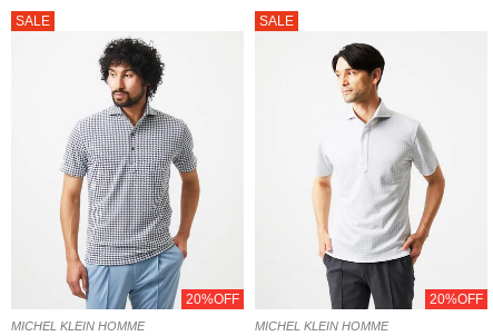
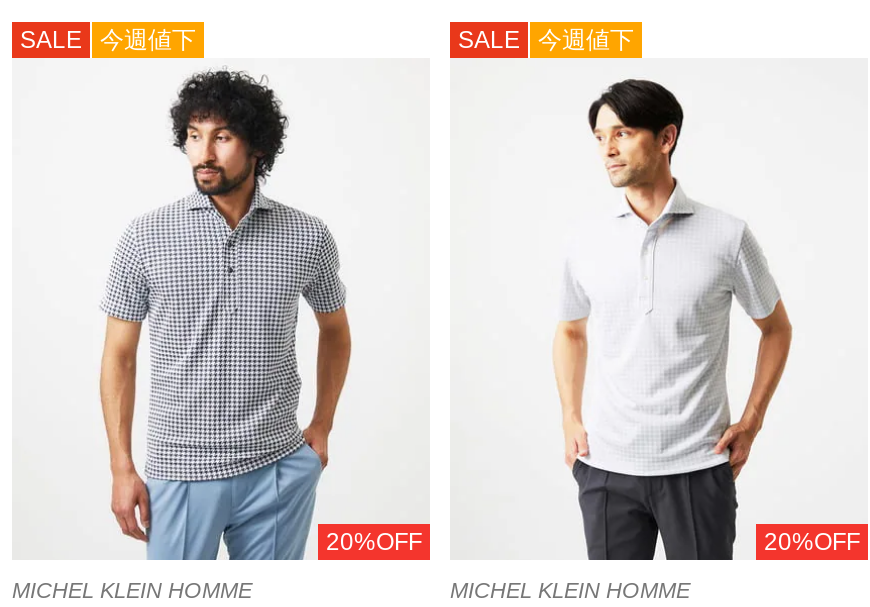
+ 今週値下

+ 今週値下
